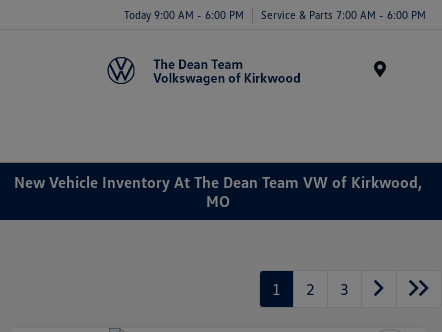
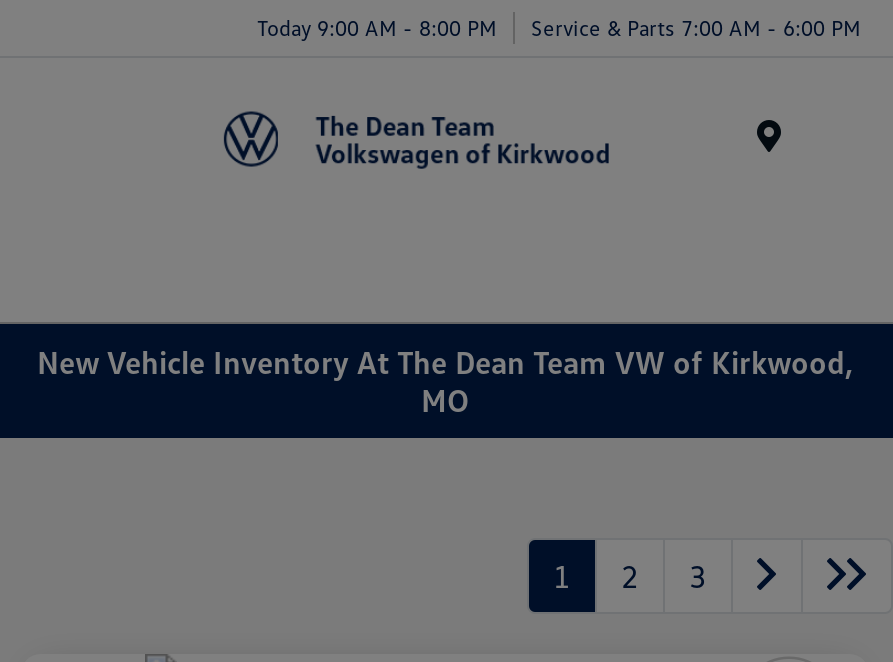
- Today 9:00 AM - 6:00 PM Service & Parts 7:00 AM - 6:00 PM
+ Today 9:00 AM - 8:00 PM Service & Parts 7:00 AM - 6:00 PM
